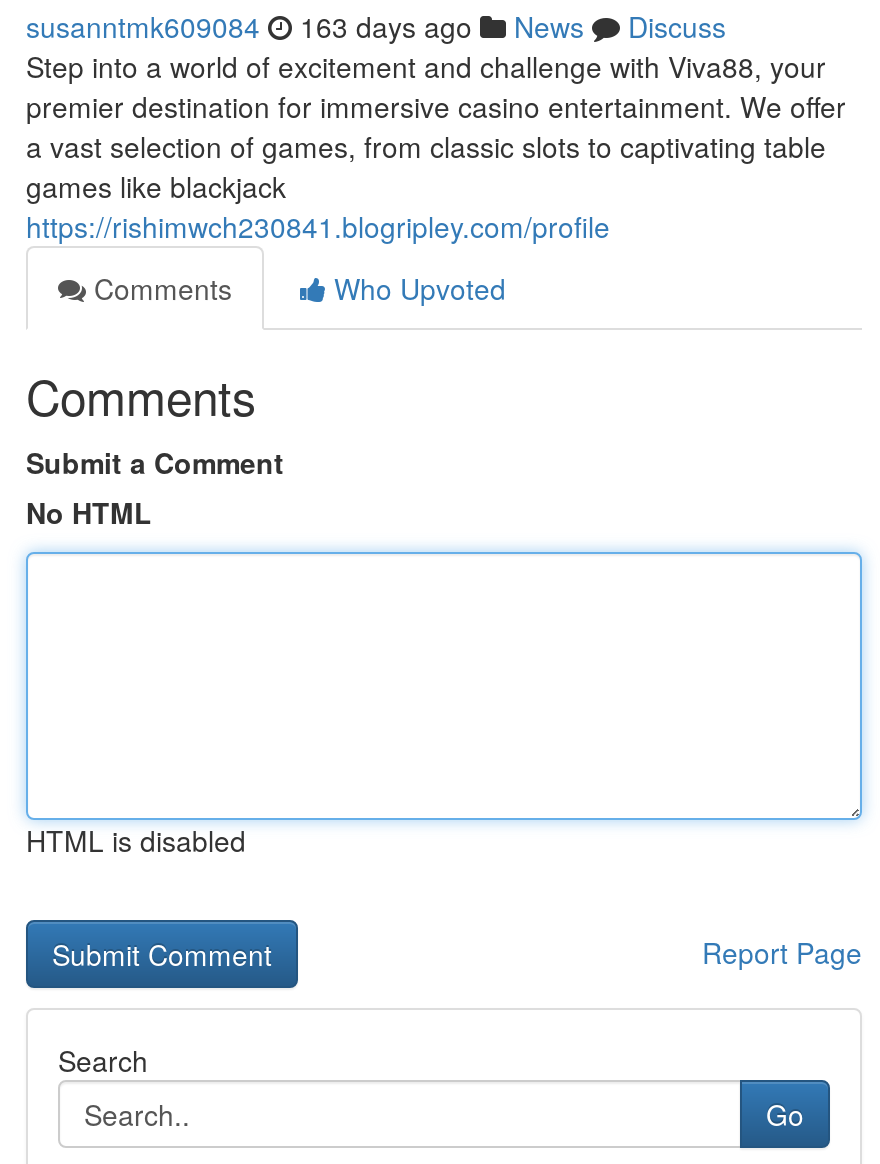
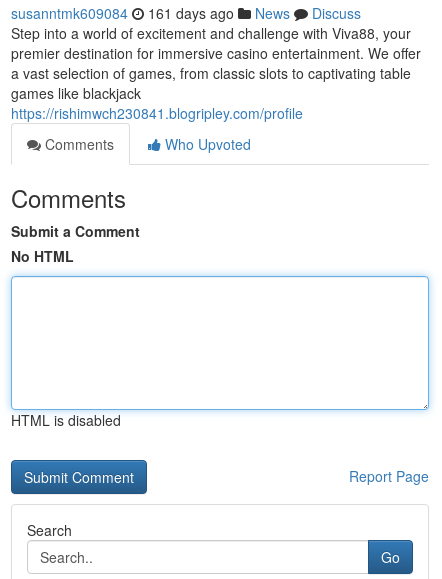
- susanntmk609084 163 days ago News Discuss
+ susanntmk609084 161 days ago News Discuss
